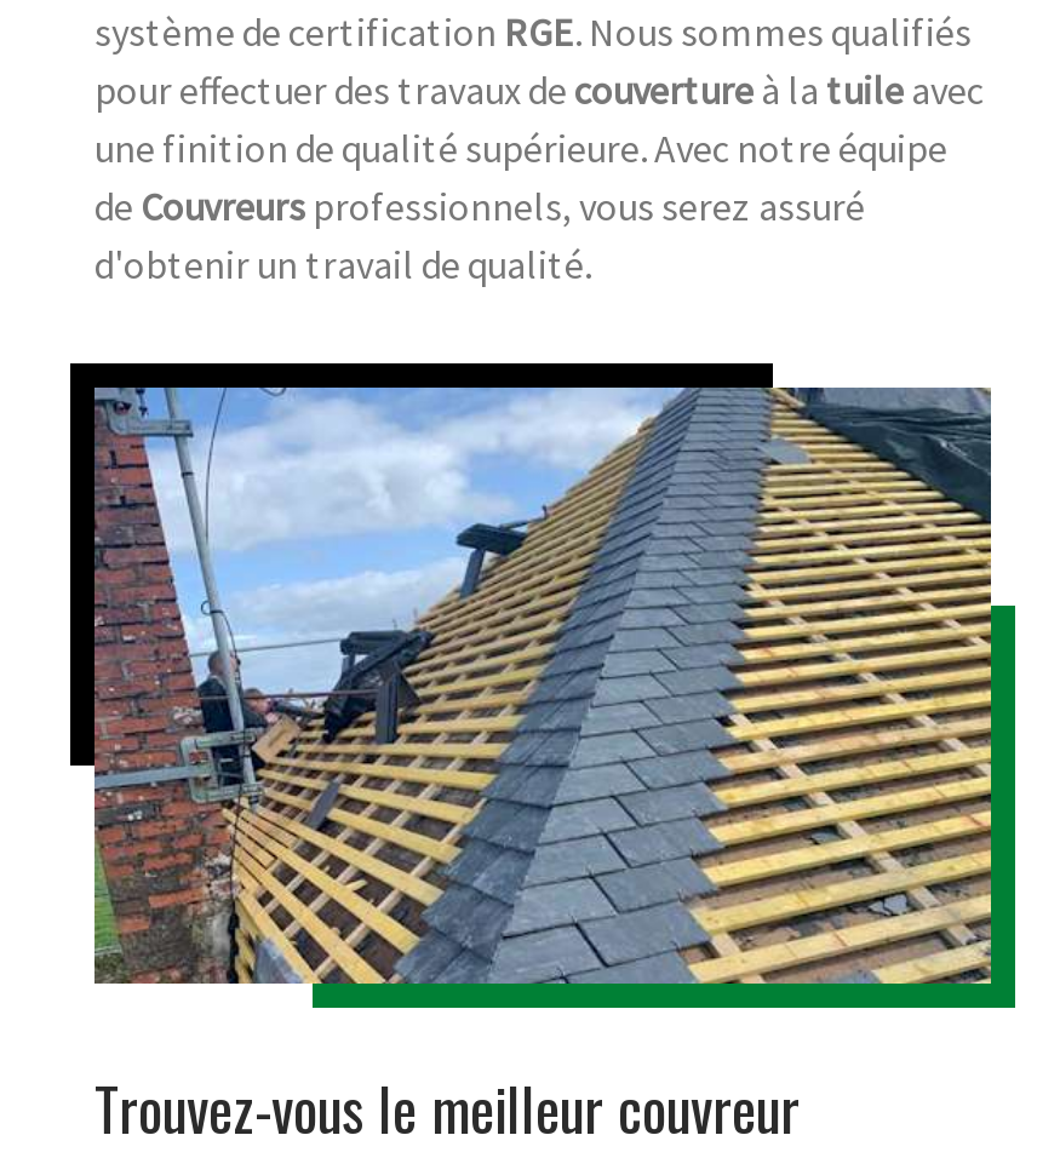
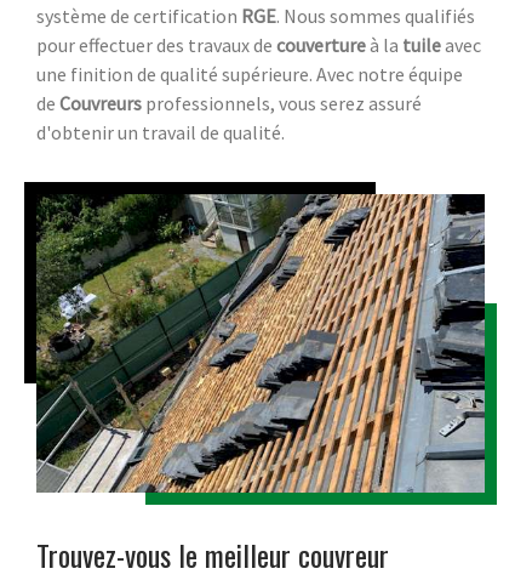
- [image]
+ [image]
